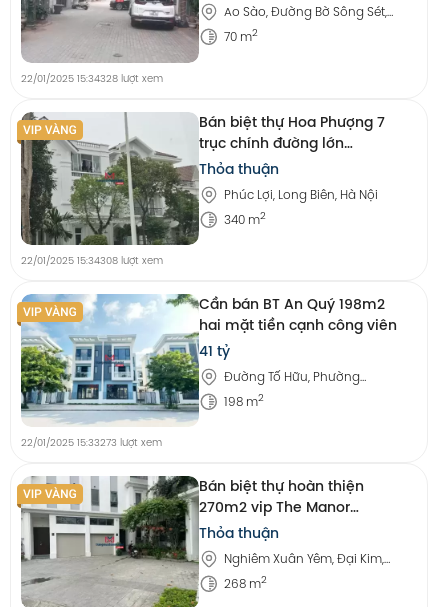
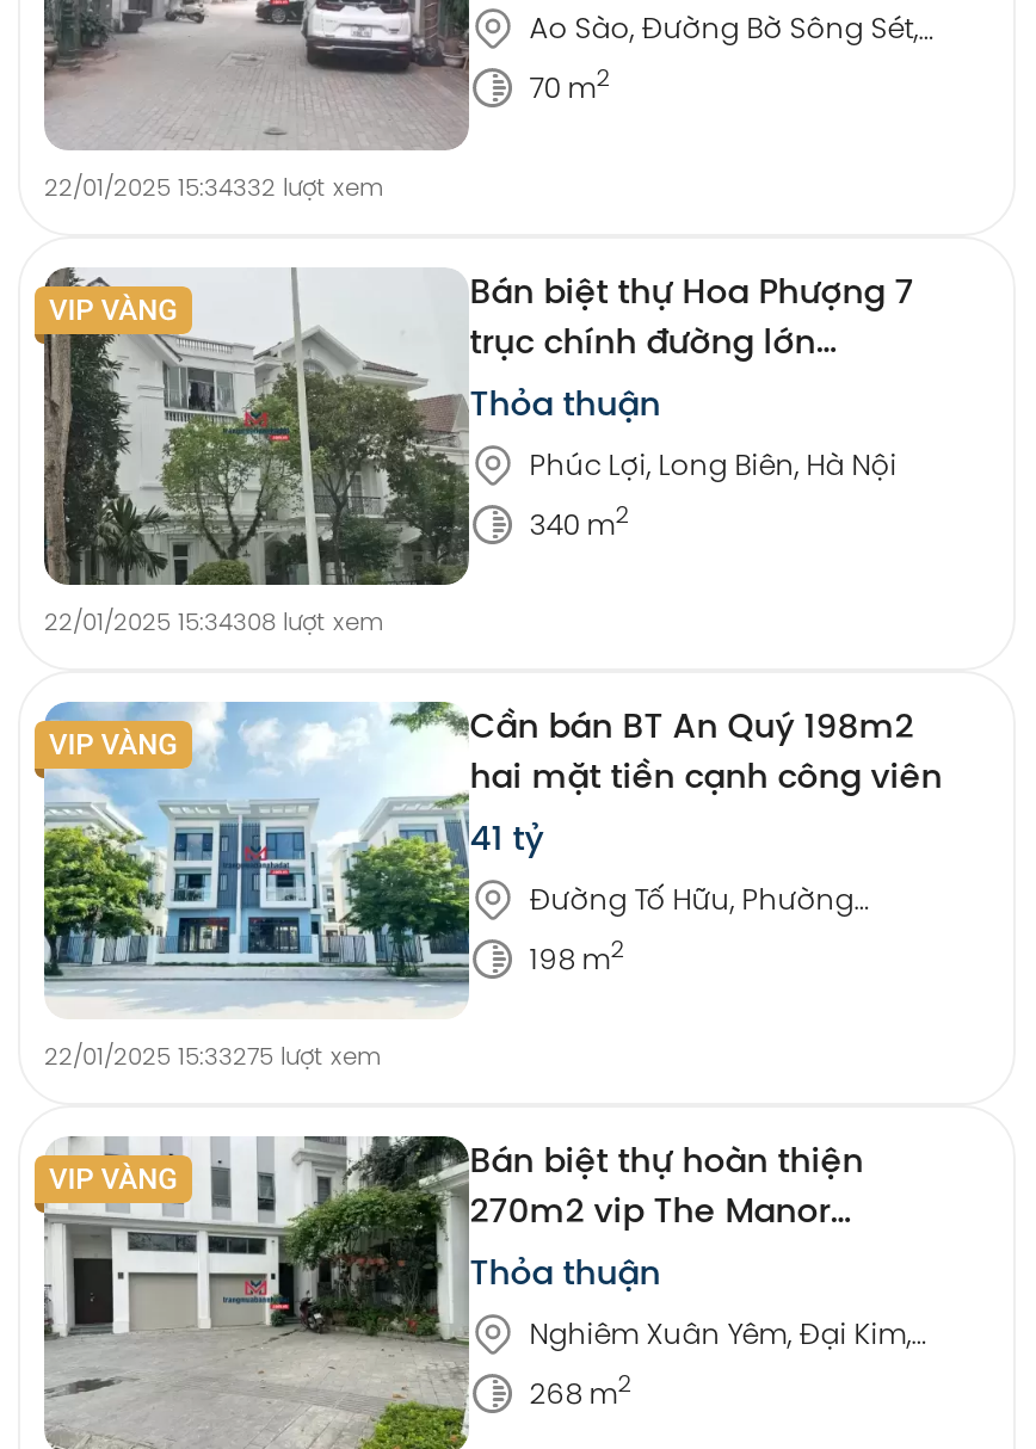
- 22/01/2025 15:34328 lượt xem
+ 22/01/2025 15:34332 lượt xem

- 22/01/2025 15:33273 lượt xem
+ 22/01/2025 15:33275 lượt xem
